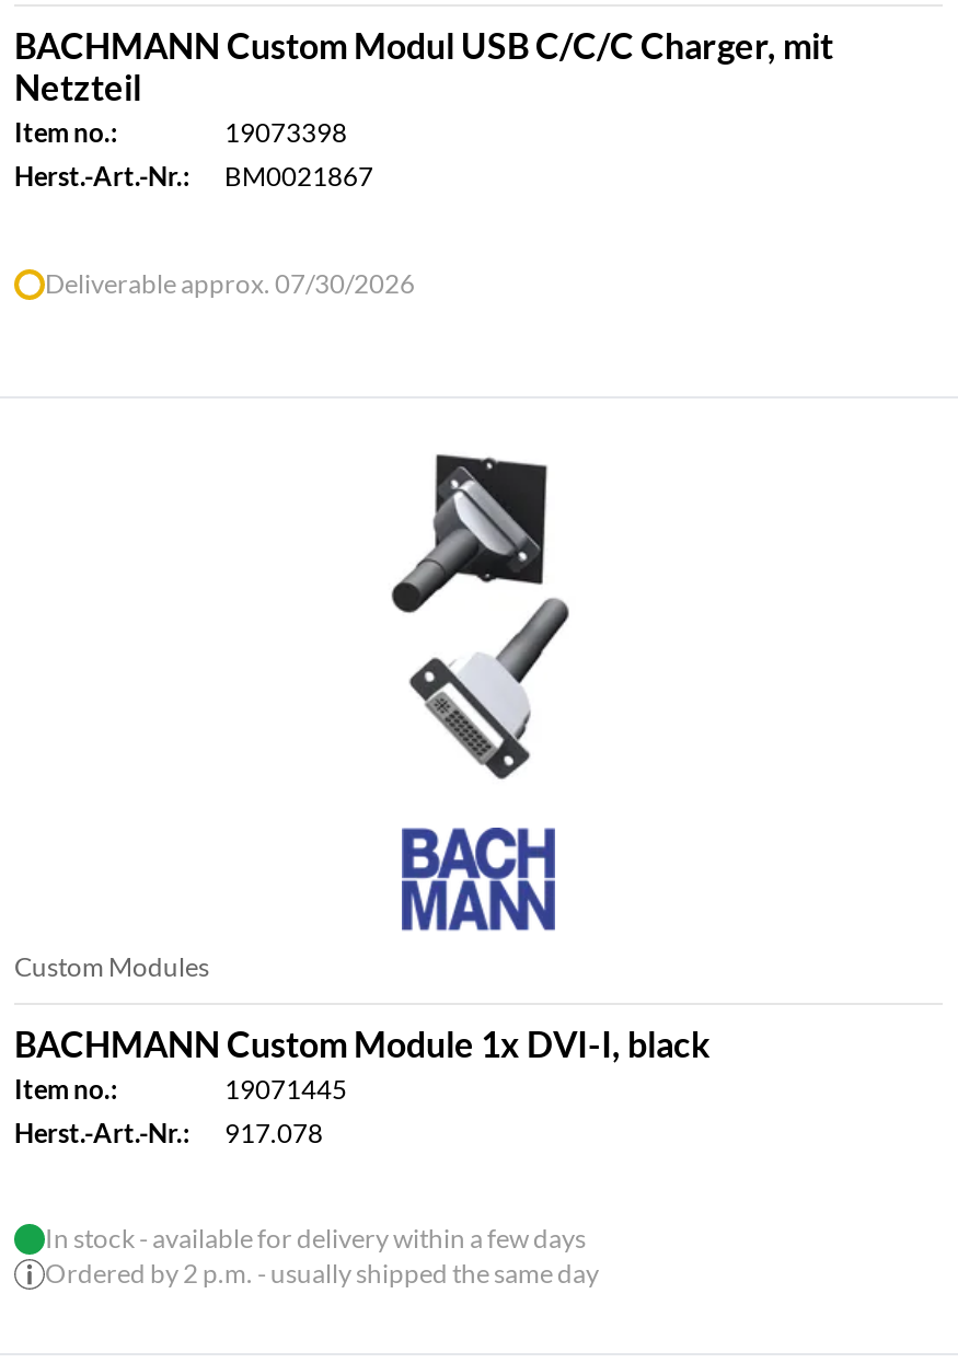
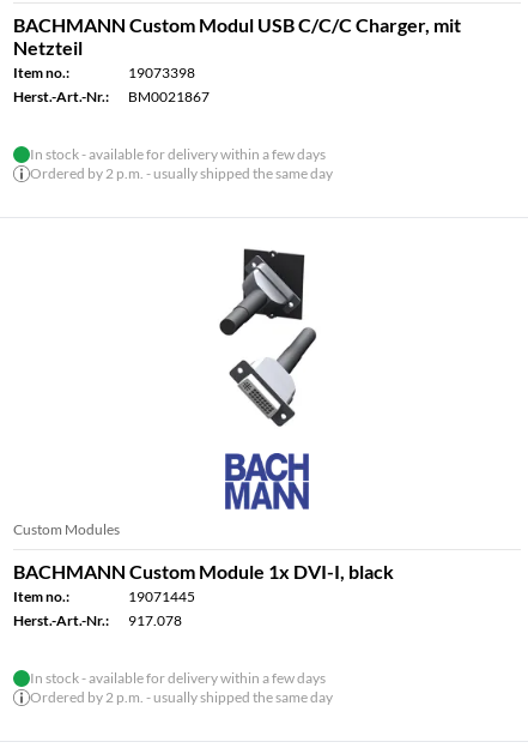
- Deliverable approx. 07/30/2026
+ In stock - available for delivery within a few days
+ Ordered by 2 p.m. - usually shipped the same day
